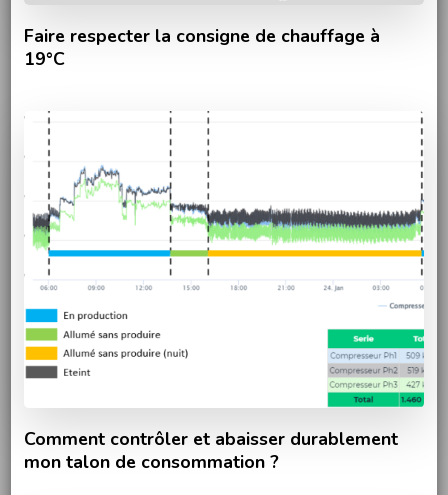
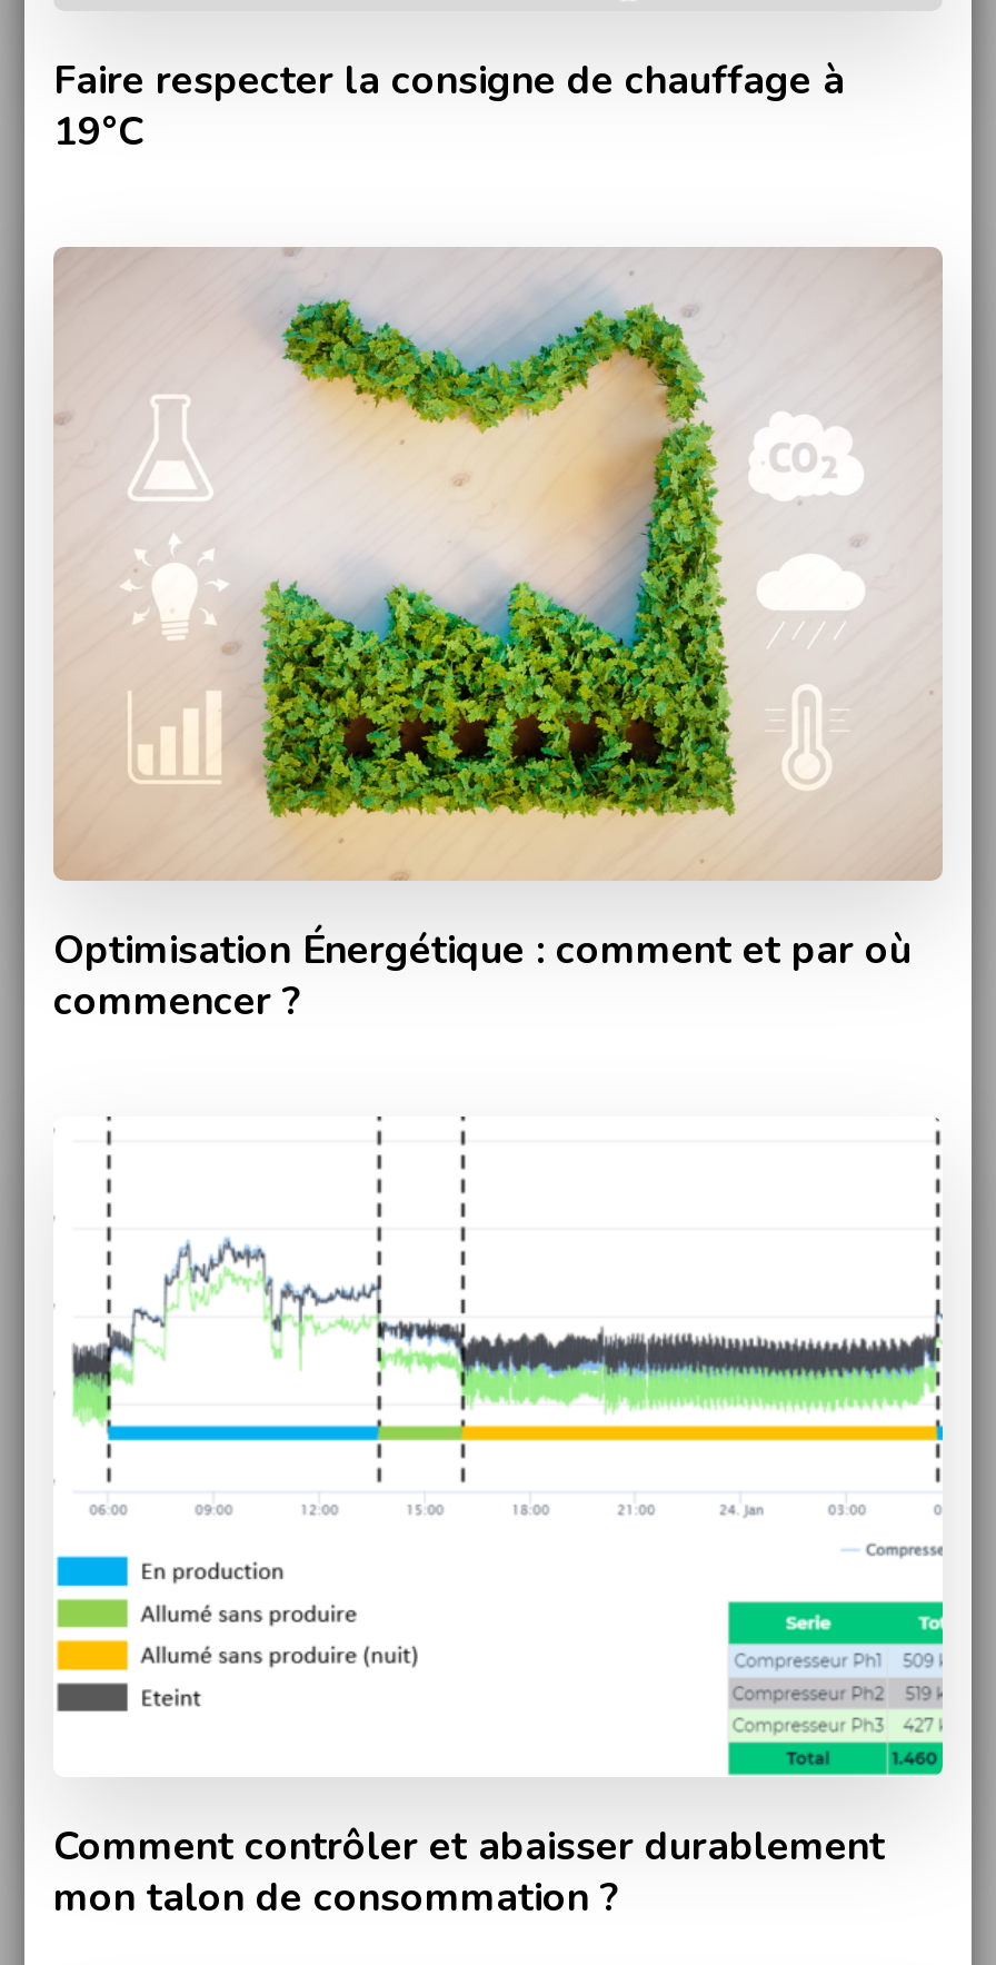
+ [image]
+ Optimisation Énergétique : comment et par où
+ commencer ?
